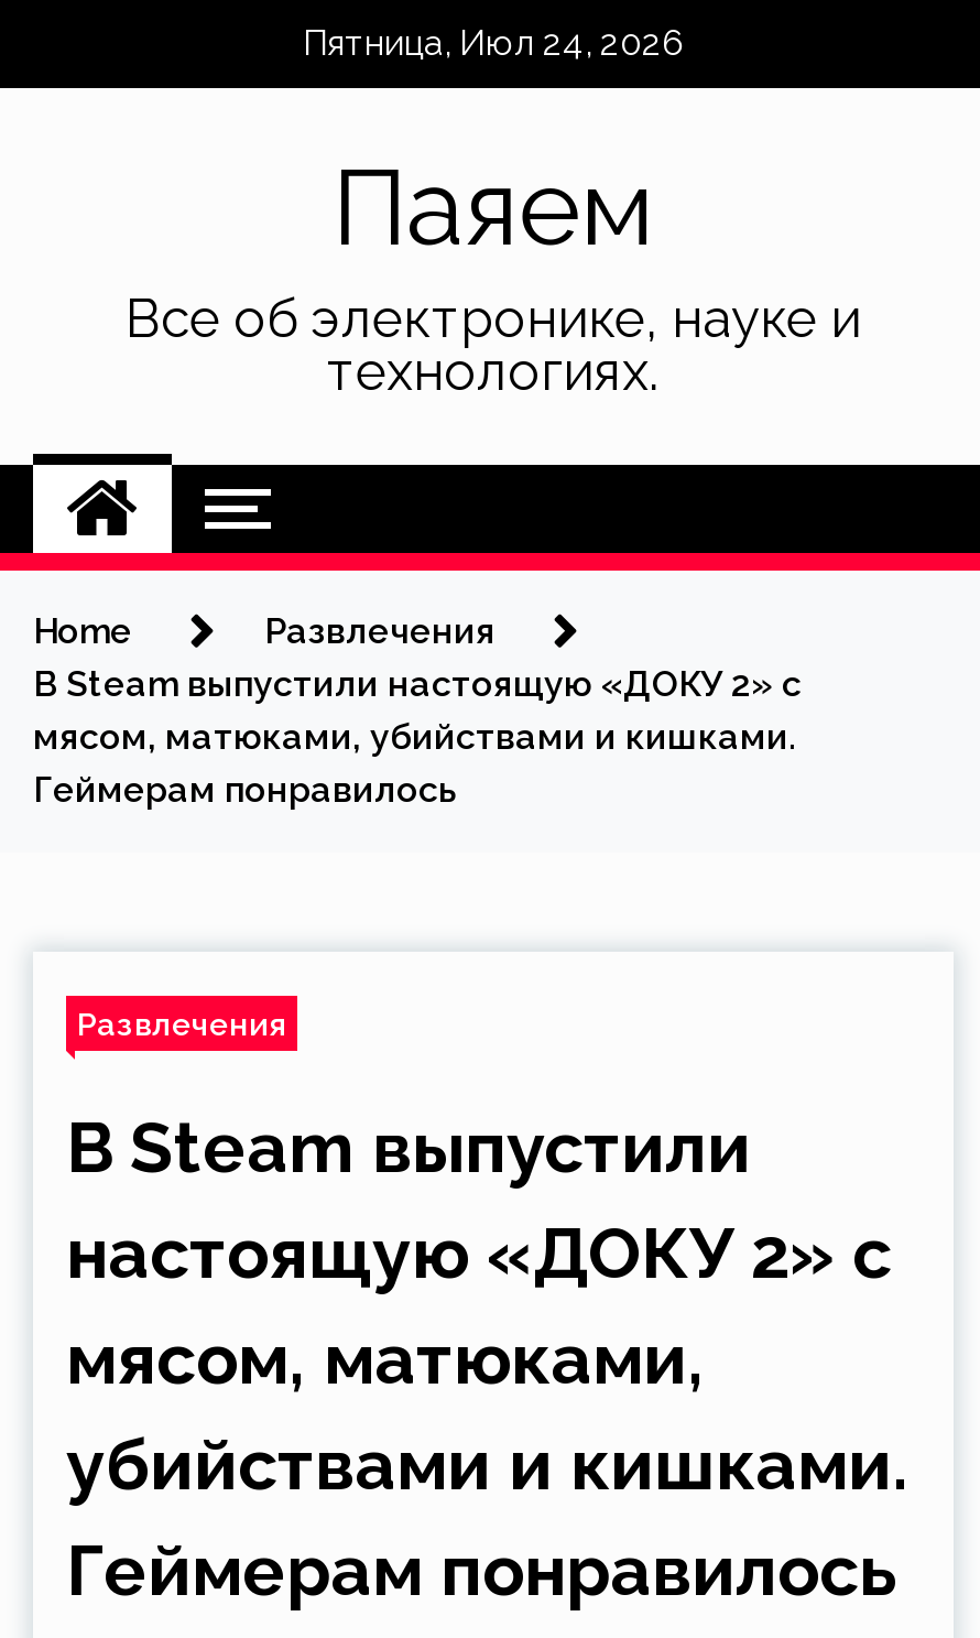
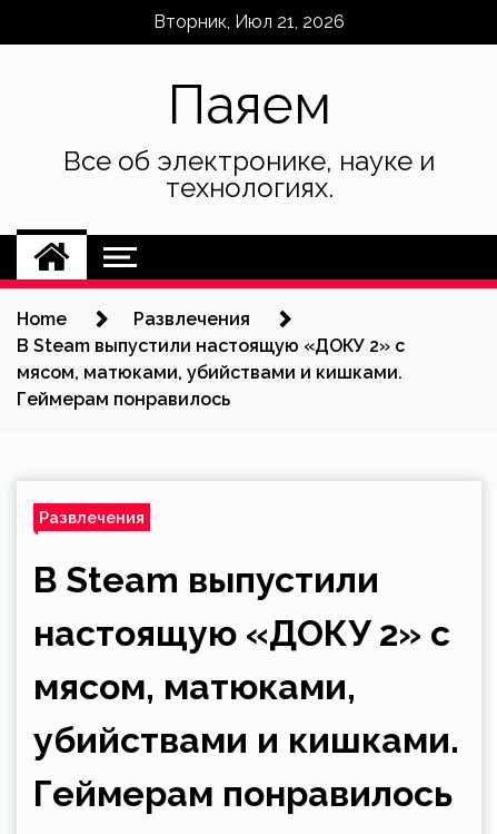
- Пятница, Июл 24, 2026
+ Вторник, Июл 21, 2026
